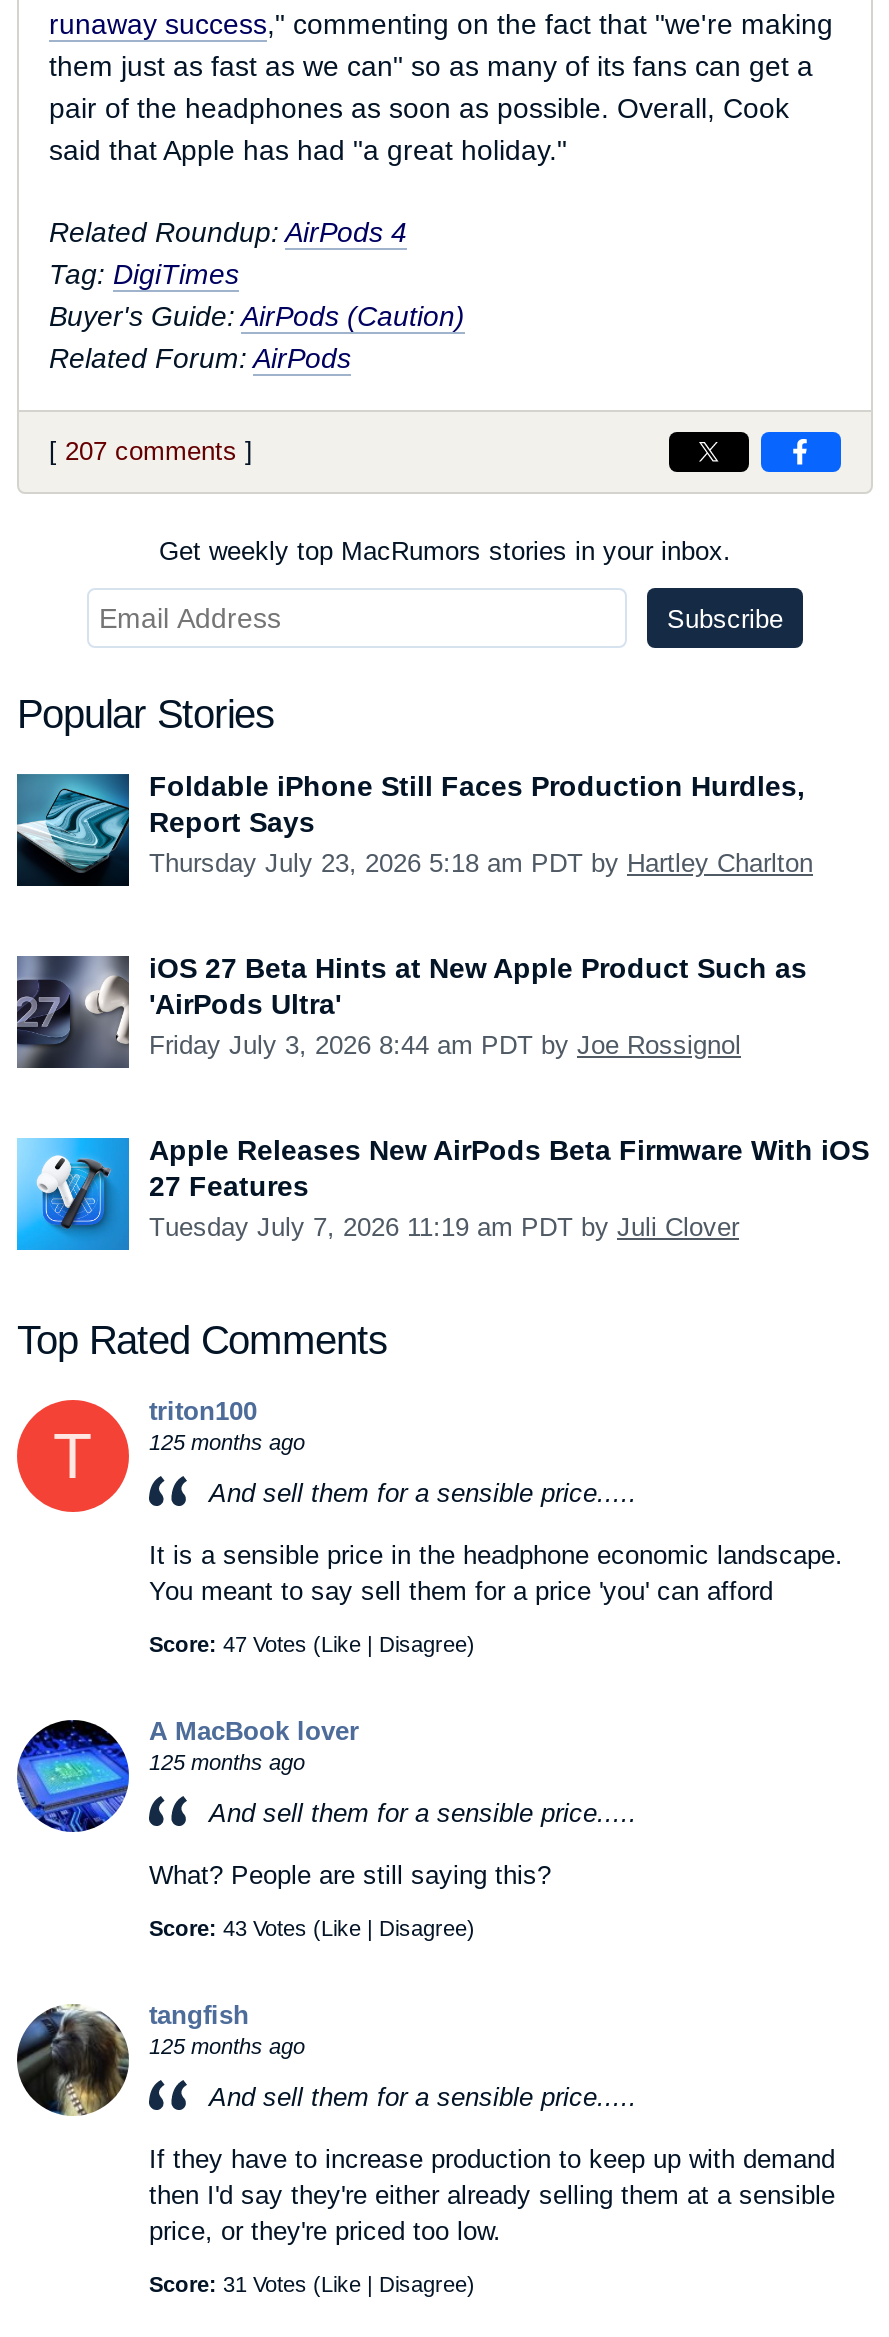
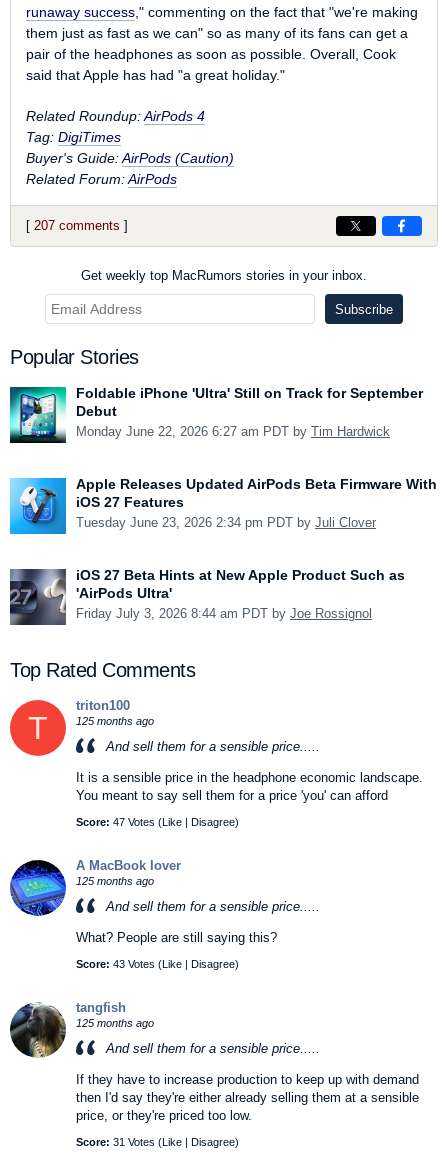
- [image]
- Foldable iPhone Still Faces Production Hurdles,
- Report Says
- Thursday July 23, 2026 5:18 am PDT by Hartley Charlton
+ [image]
+ Foldable iPhone 'Ultra' Still on Track for September
+ Debut
+ Monday June 22, 2026 6:27 am PDT by Tim Hardwick
+ Apple Releases Updated AirPods Beta Firmware With
+ iOS 27 Features
+ Tuesday June 23, 2026 2:34 pm PDT by Juli Clover

moved down: [image] | iOS 27 Beta Hints at New Apple Product Such as | 'AirPods Ultra' | Friday July 3, 2026 8:44 am PDT by Joe Rossignol

moved up: [image]

- Apple Releases New AirPods Beta Firmware With iOS
- 27 Features
- Tuesday July 7, 2026 11:19 am PDT by Juli Clover
